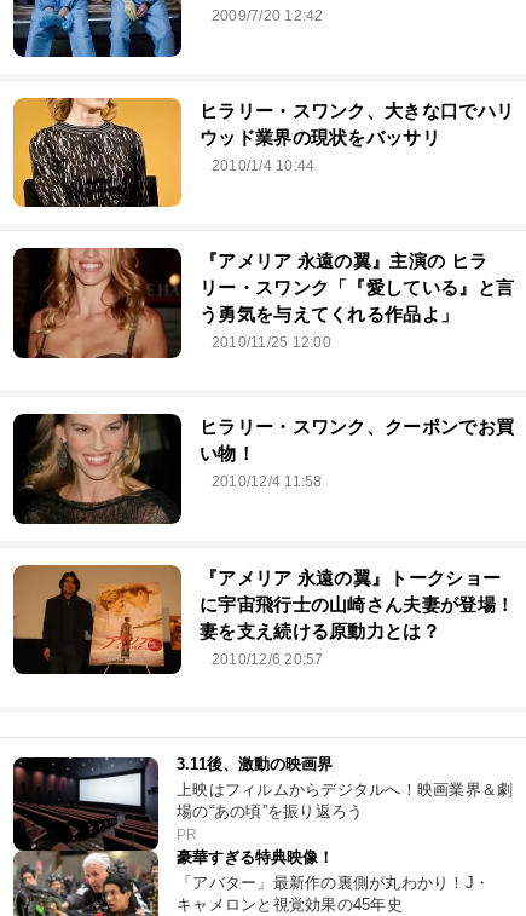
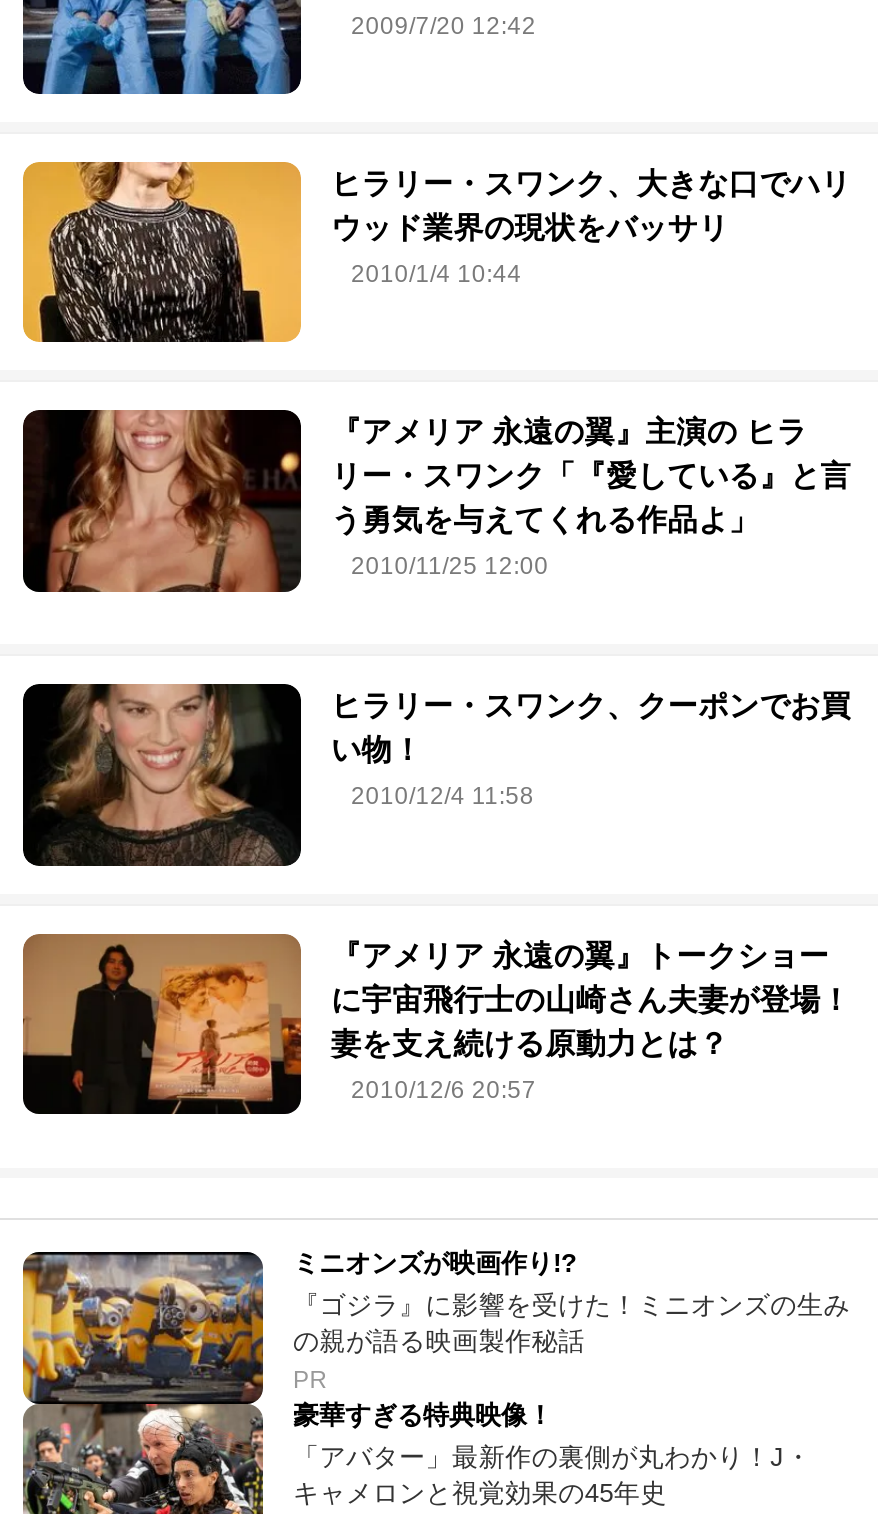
- [image]
- 3.11後、激動の映画界
- 上映はフィルムからデジタルへ！映画業界＆劇
- 場の“あの頃”を振り返ろう
+ [image]
+ ミニオンズが映画作り!?
+ 『ゴジラ』に影響を受けた！ミニオンズの生み
+ の親が語る映画製作秘話
